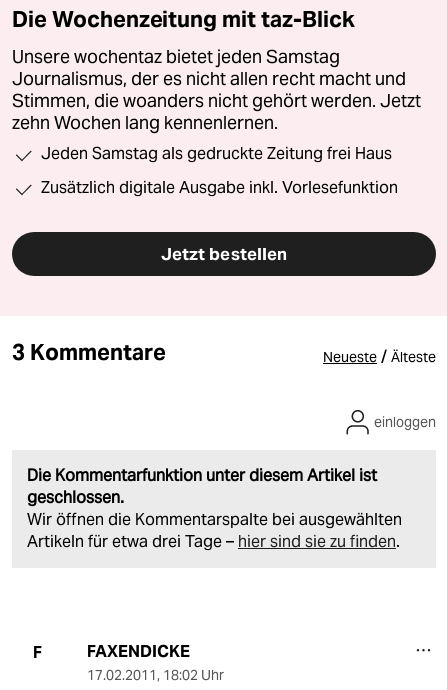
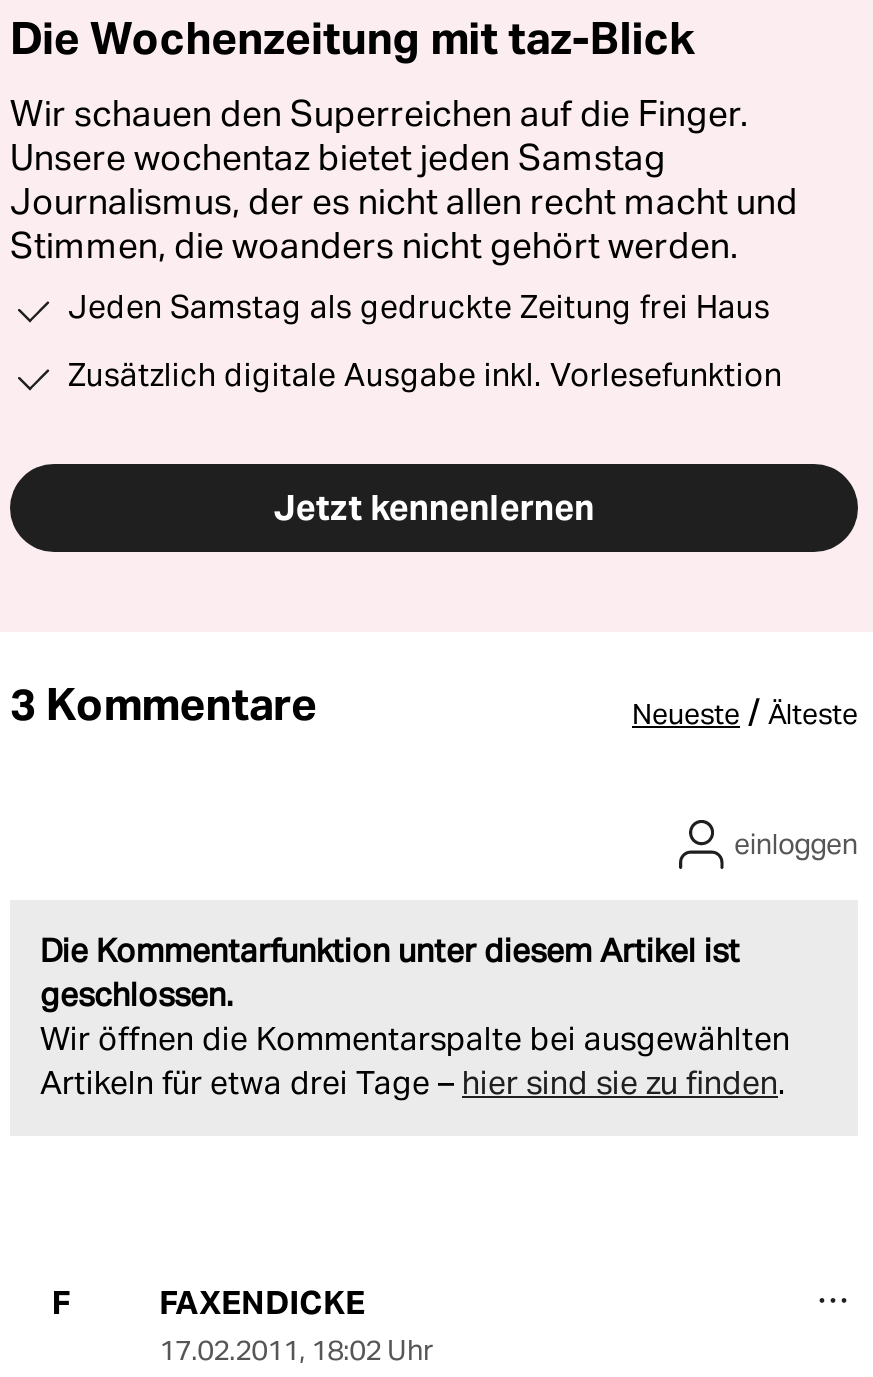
+ Wir schauen den Superreichen auf die Finger.

moved down: Unsere wochentaz bietet jeden Samstag | Journalismus, der es nicht allen recht macht und

- Stimmen, die woanders nicht gehört werden. Jetzt
- zehn Wochen lang kennenlernen.
+ Stimmen, die woanders nicht gehört werden.

- Jetzt bestellen
+ Jetzt kennenlernen
